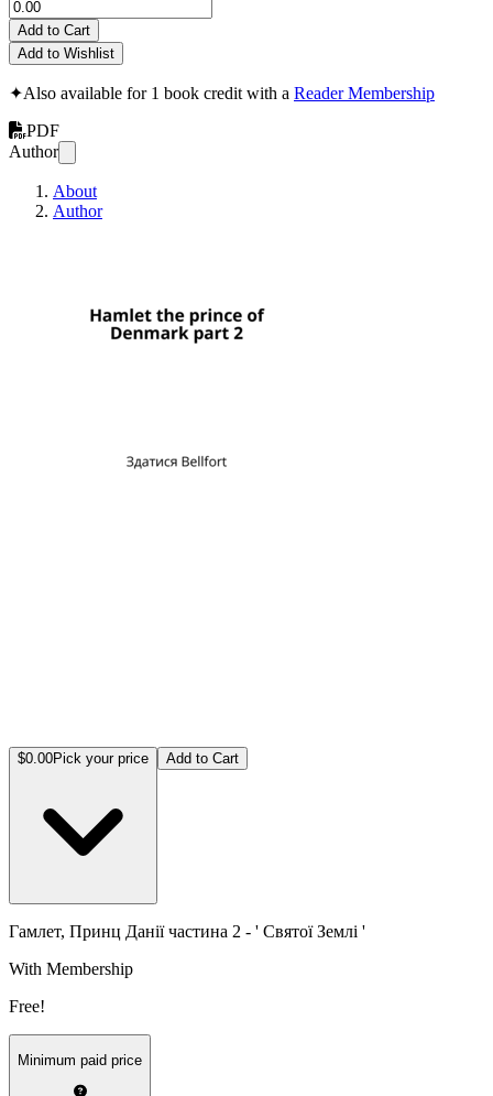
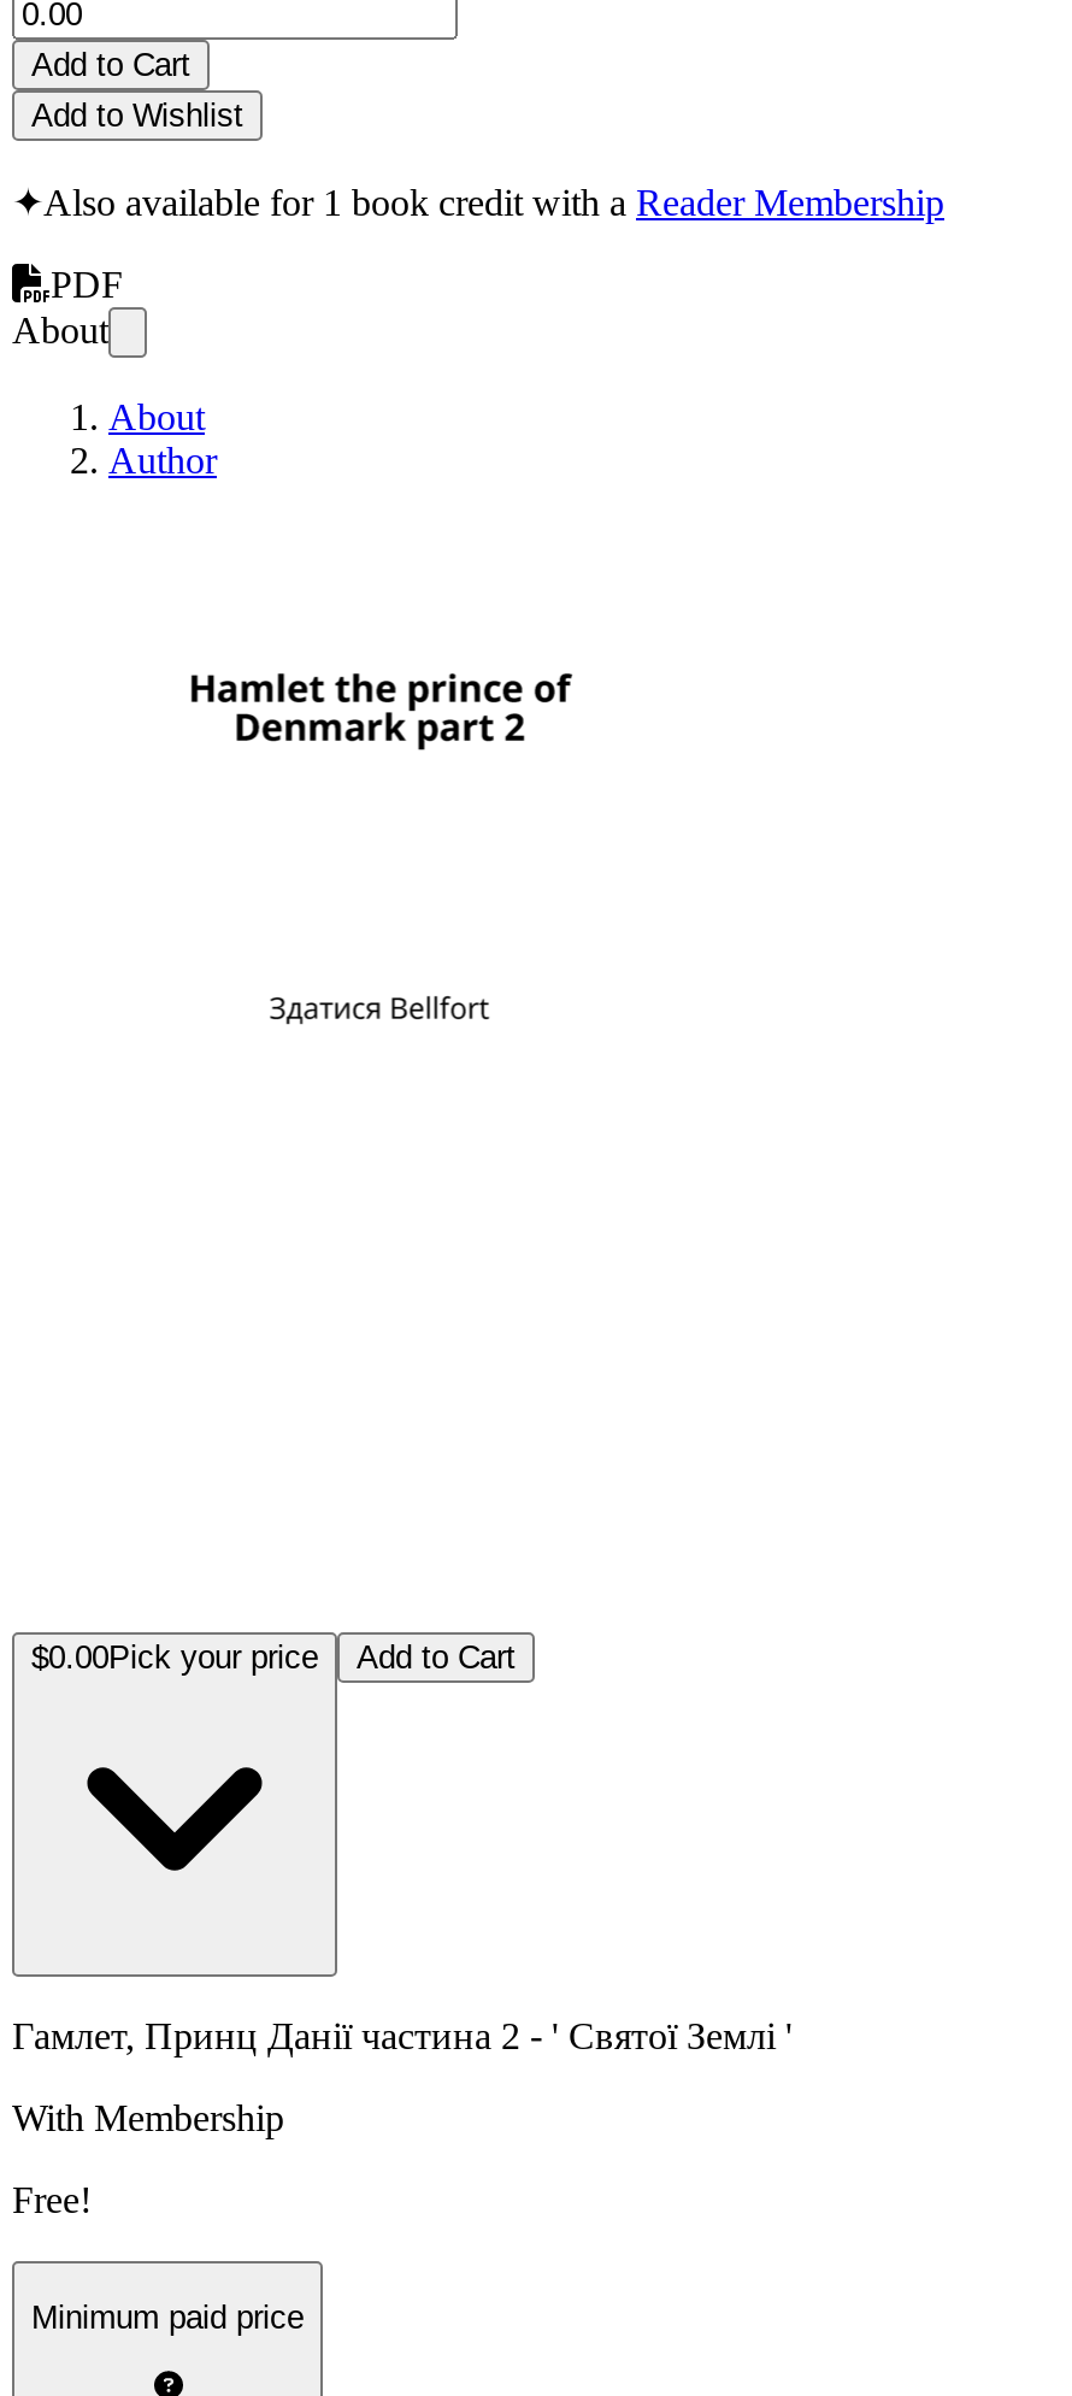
- Author
+ About
